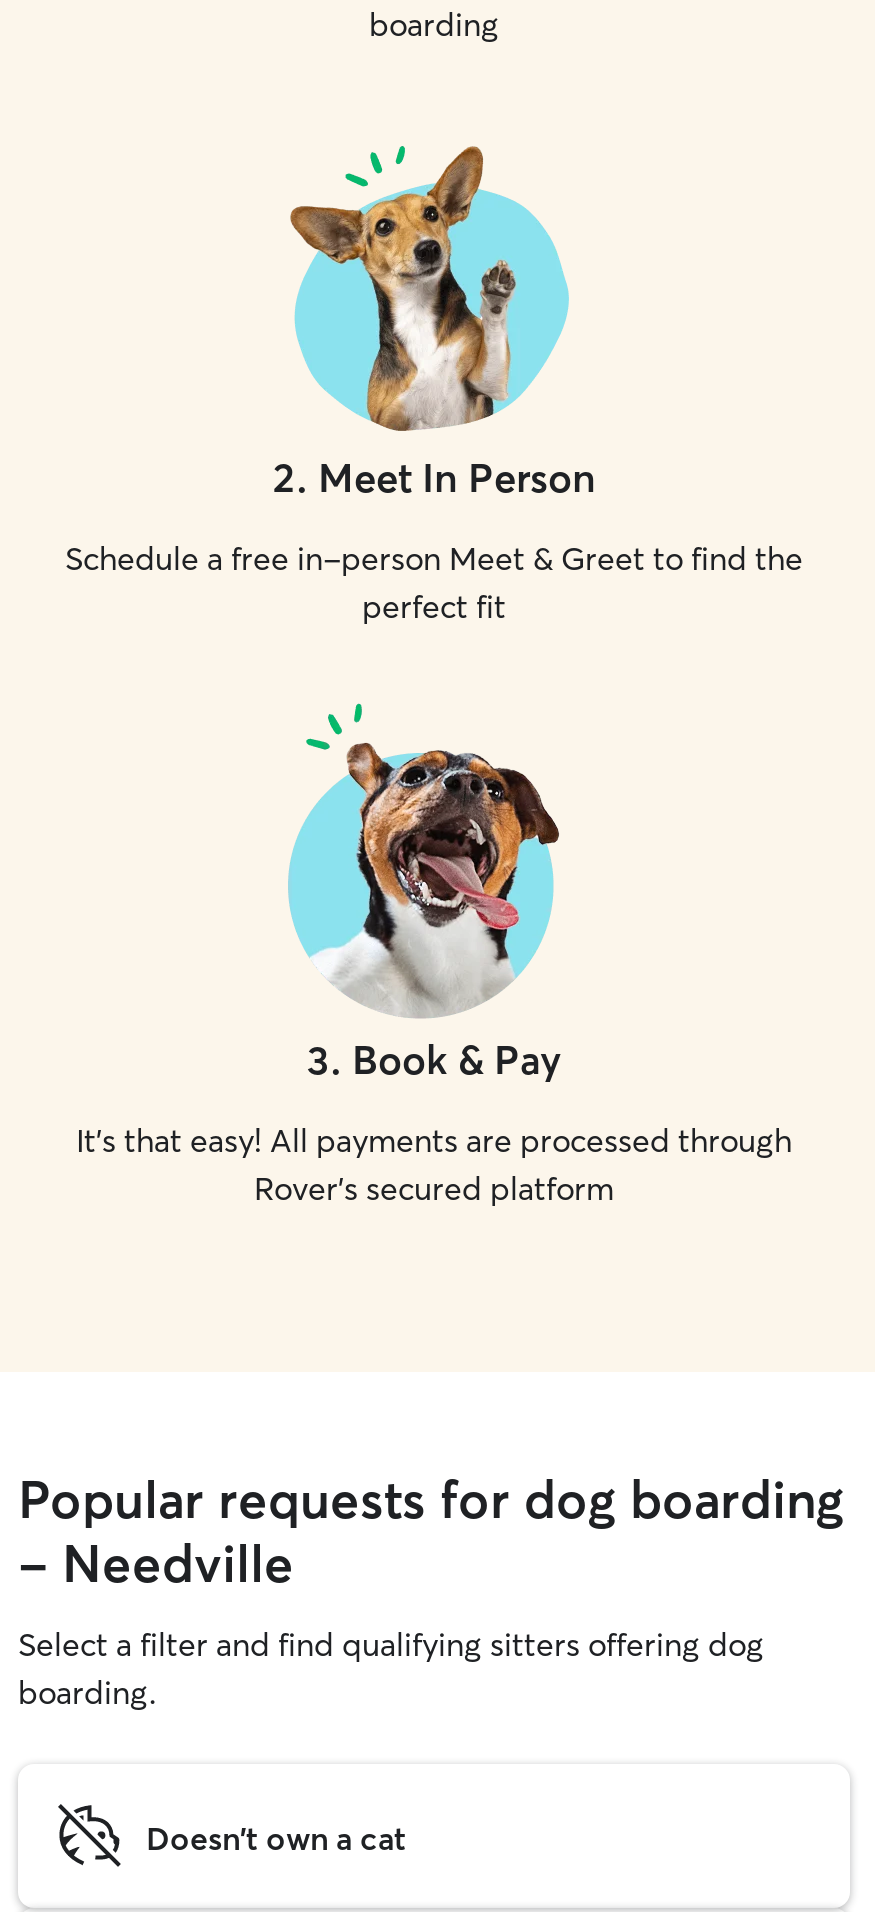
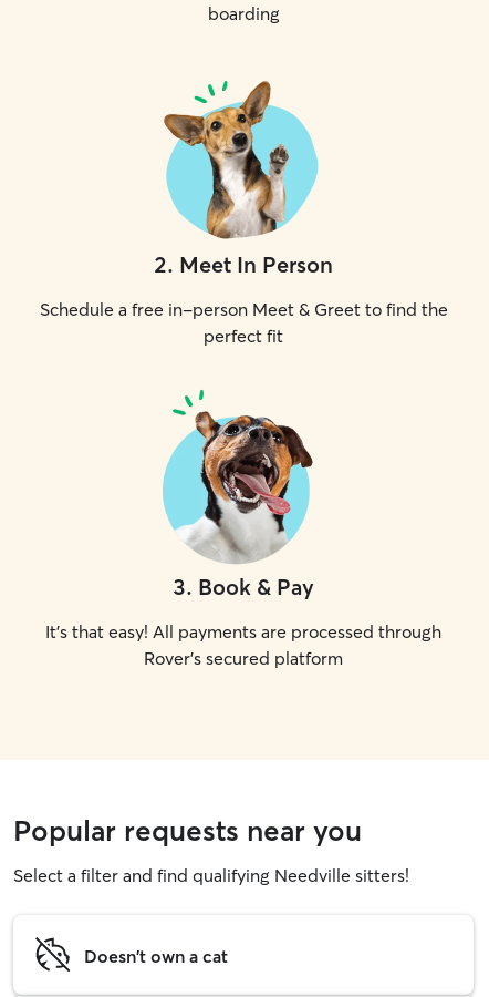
- Popular requests for dog boarding
- - Needville
- Select a filter and find qualifying sitters offering dog
- boarding.
+ Popular requests near you
+ Select a filter and find qualifying Needville sitters!
